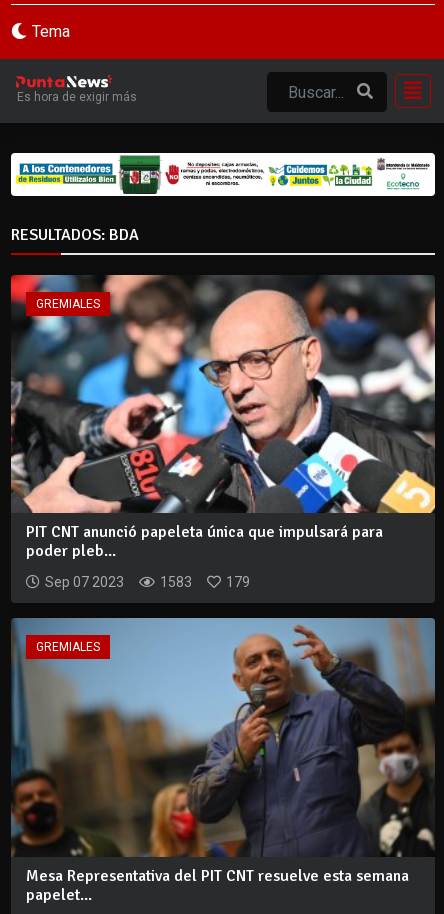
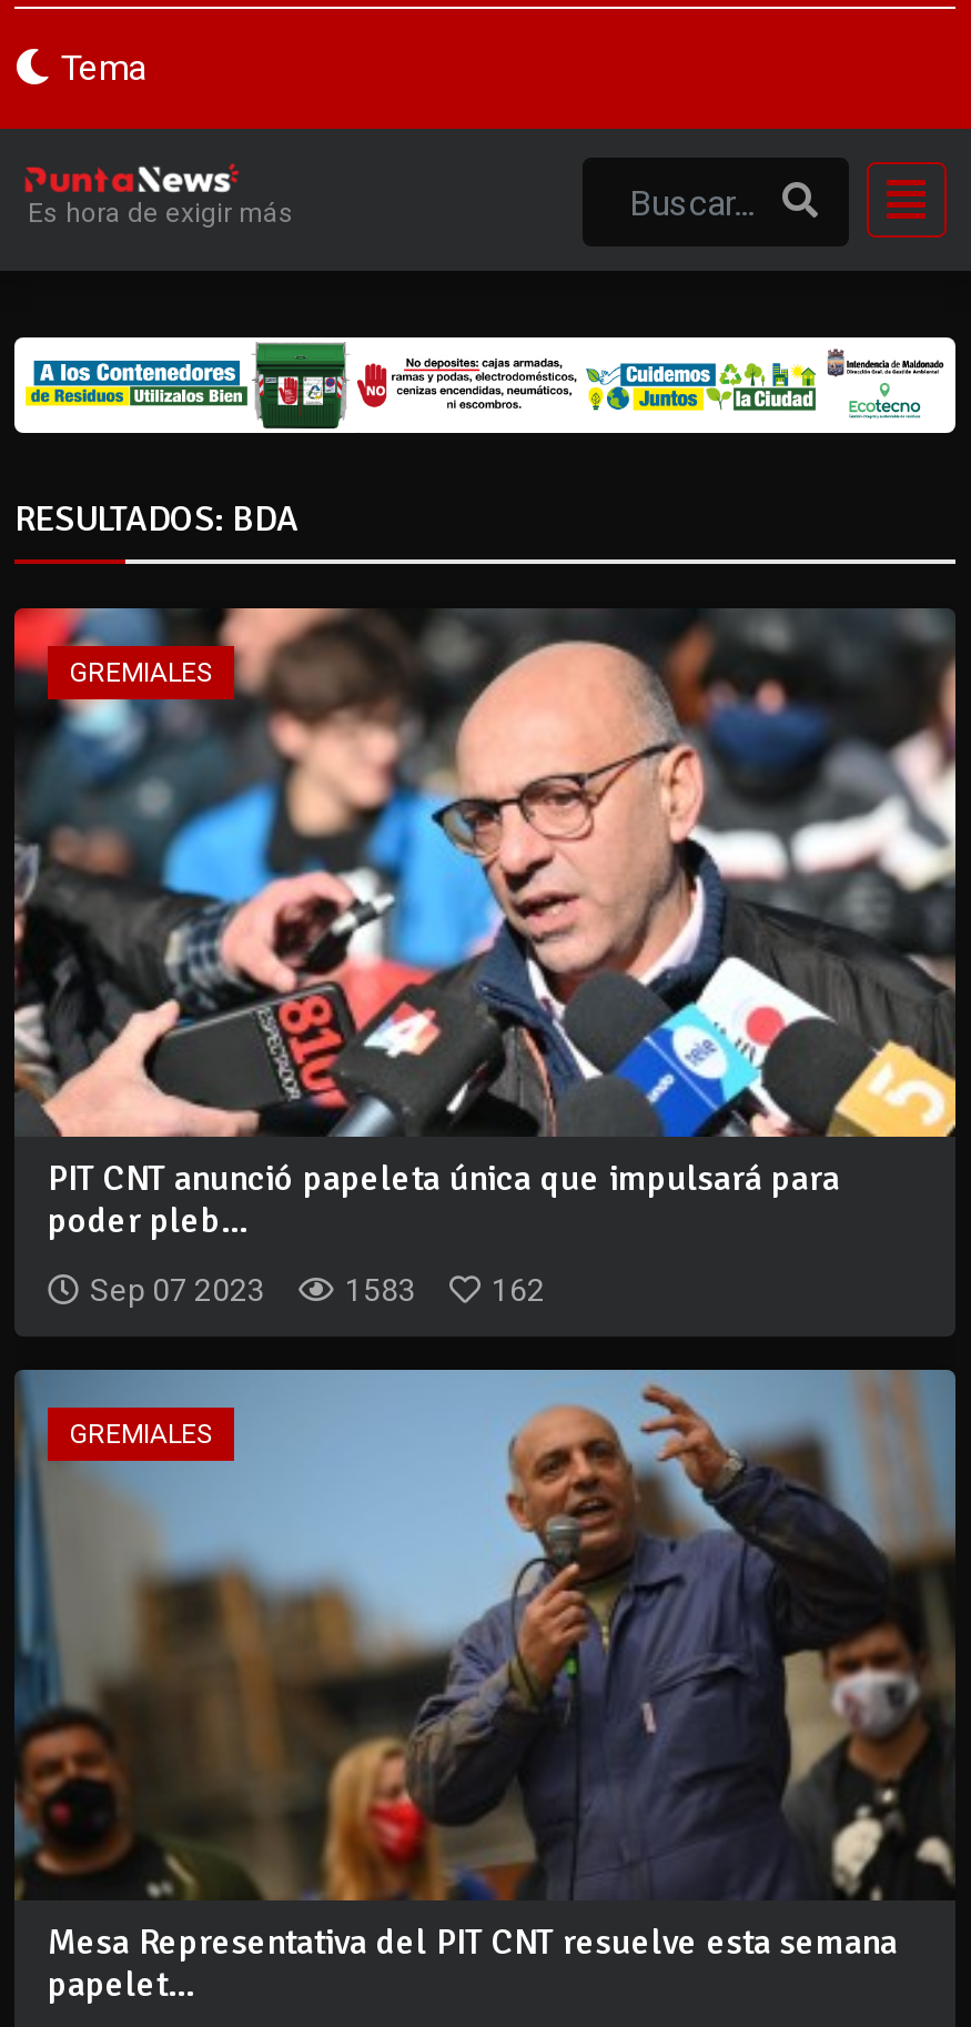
- 179
+ 162
